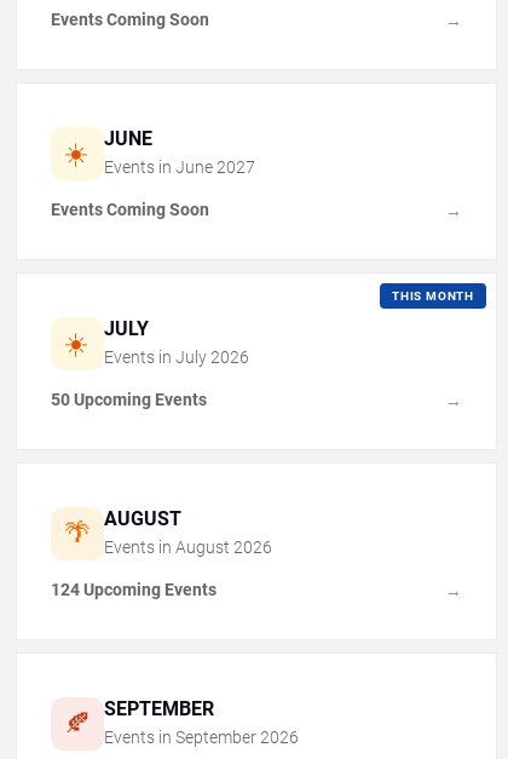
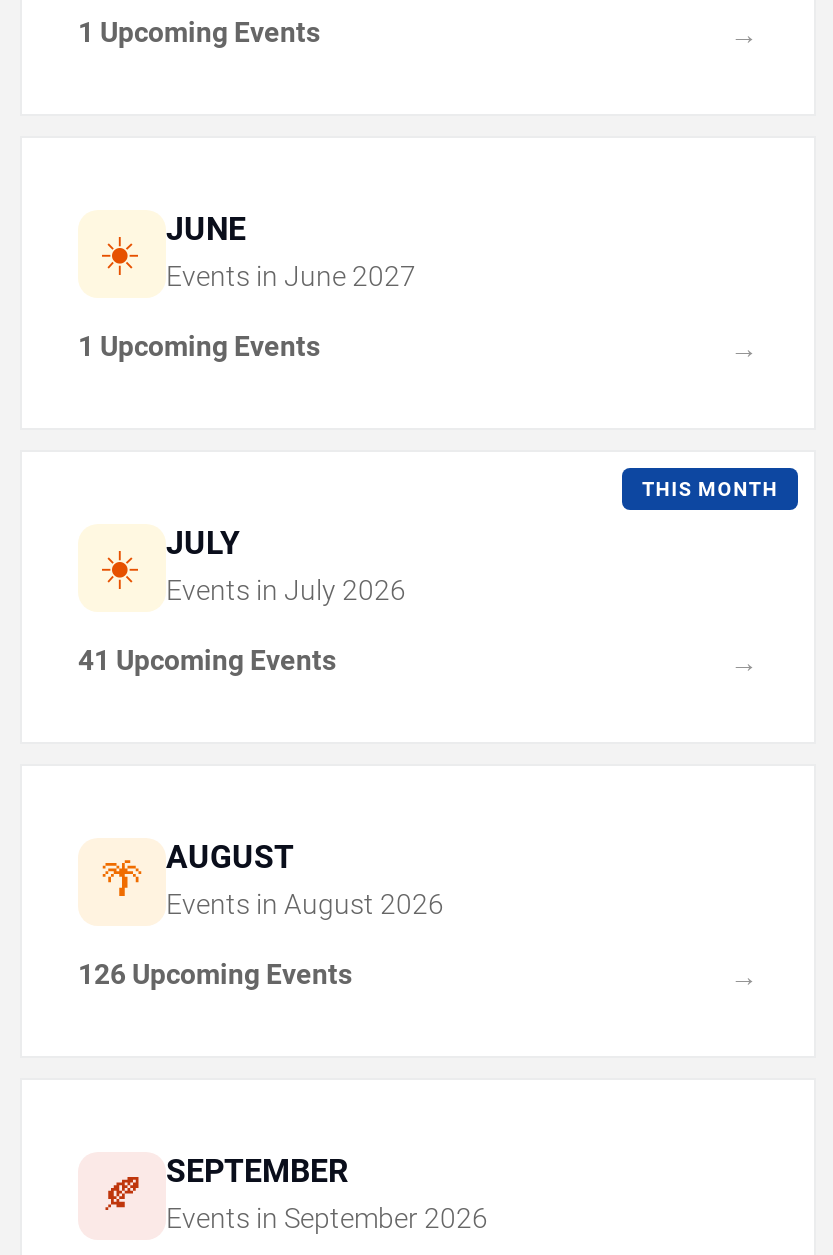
- Events Coming Soon
+ 1 Upcoming Events

- Events Coming Soon
+ 1 Upcoming Events

- 50 Upcoming Events
+ 41 Upcoming Events

- 124 Upcoming Events
+ 126 Upcoming Events
